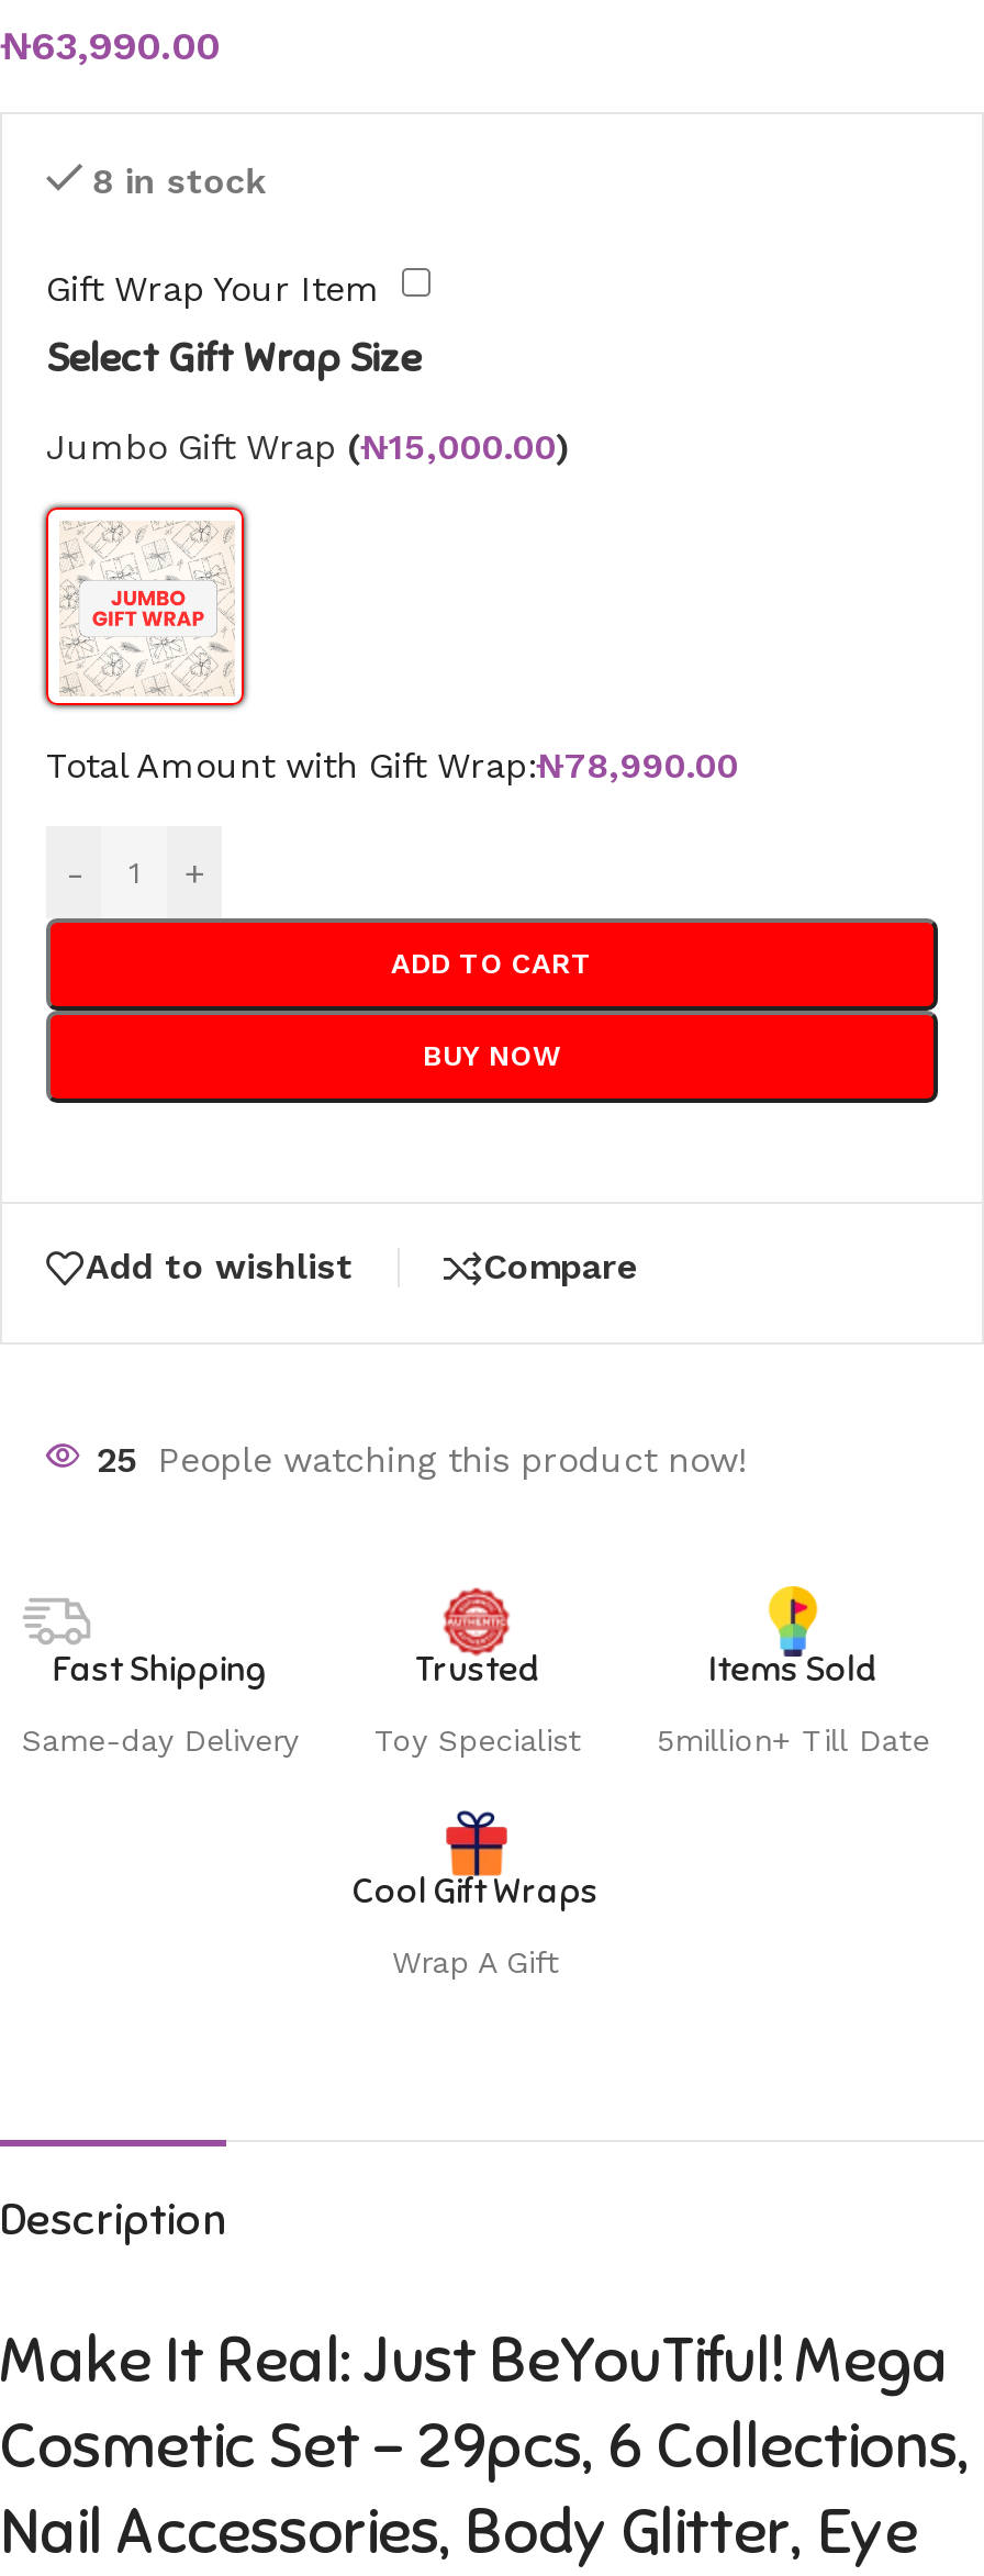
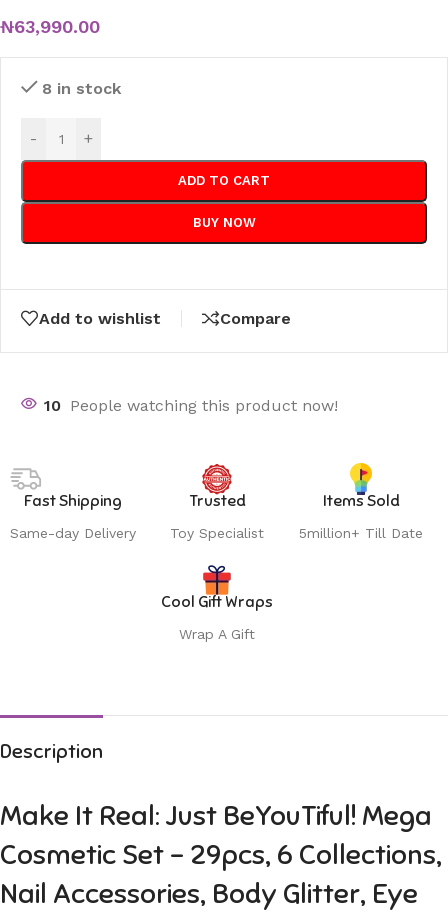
- Gift Wrap Your Item
- Select Gift Wrap Size
- Jumbo Gift Wrap (₦15,000.00)

- [image]
- Total Amount with Gift Wrap:₦78,990.00

- 25 People watching this product now!
+ 10 People watching this product now!
